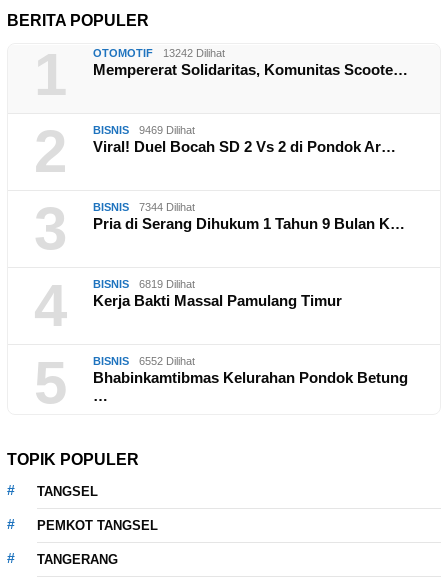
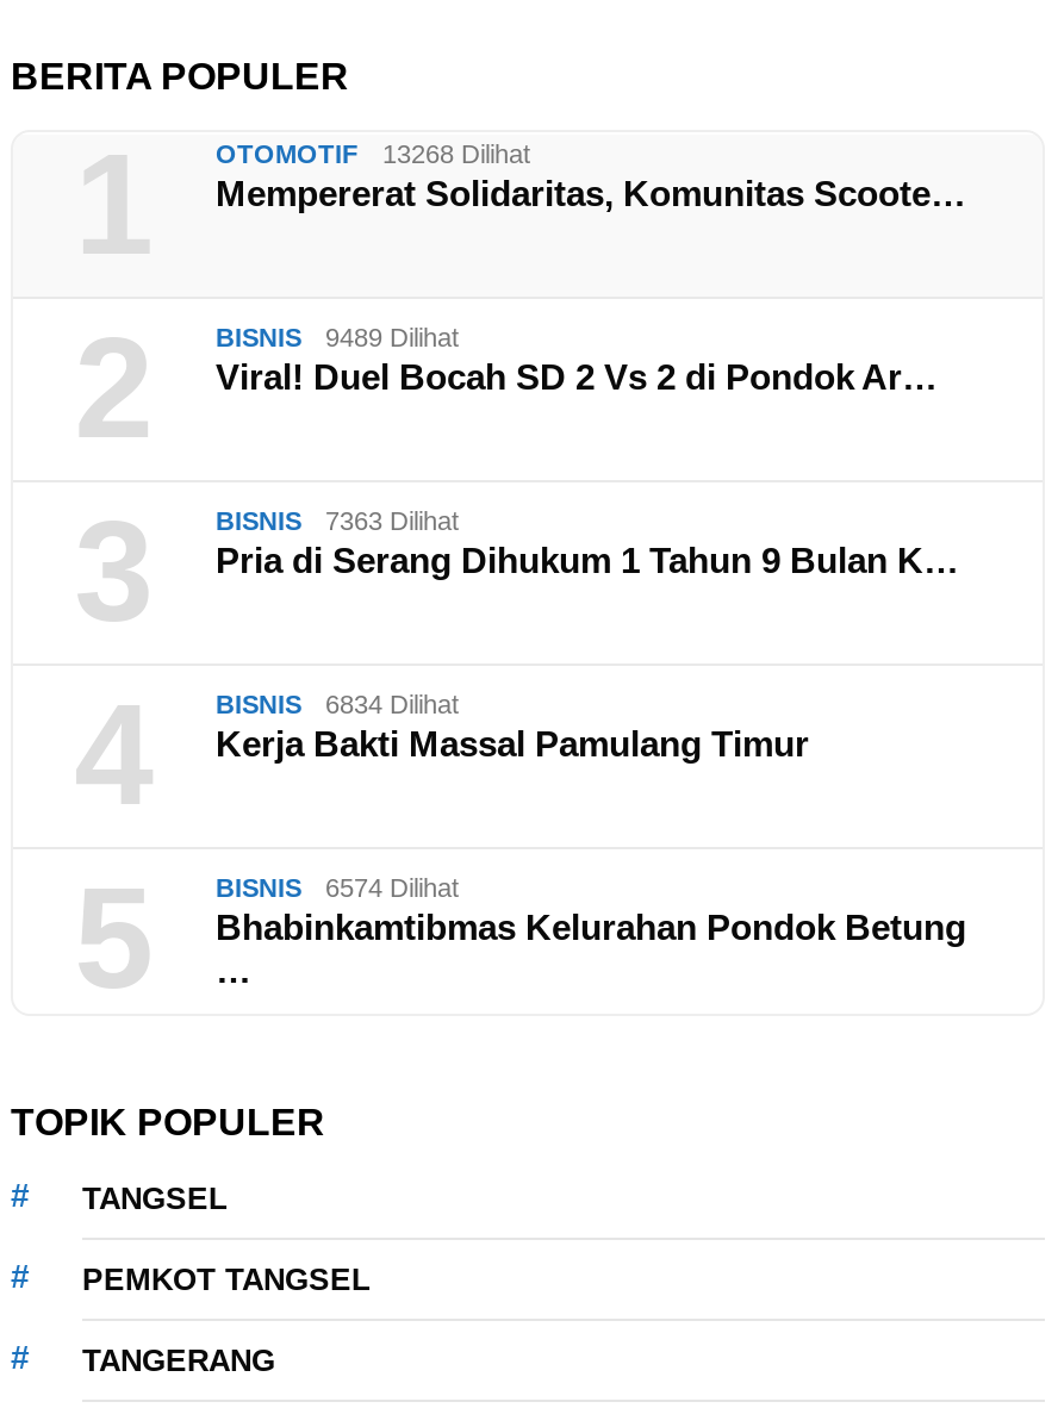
- OTOMOTIF 13242 Dilihat
+ OTOMOTIF 13268 Dilihat

- BISNIS 9469 Dilihat
+ BISNIS 9489 Dilihat

- BISNIS 7344 Dilihat
+ BISNIS 7363 Dilihat

- BISNIS 6819 Dilihat
+ BISNIS 6834 Dilihat

- BISNIS 6552 Dilihat
+ BISNIS 6574 Dilihat
